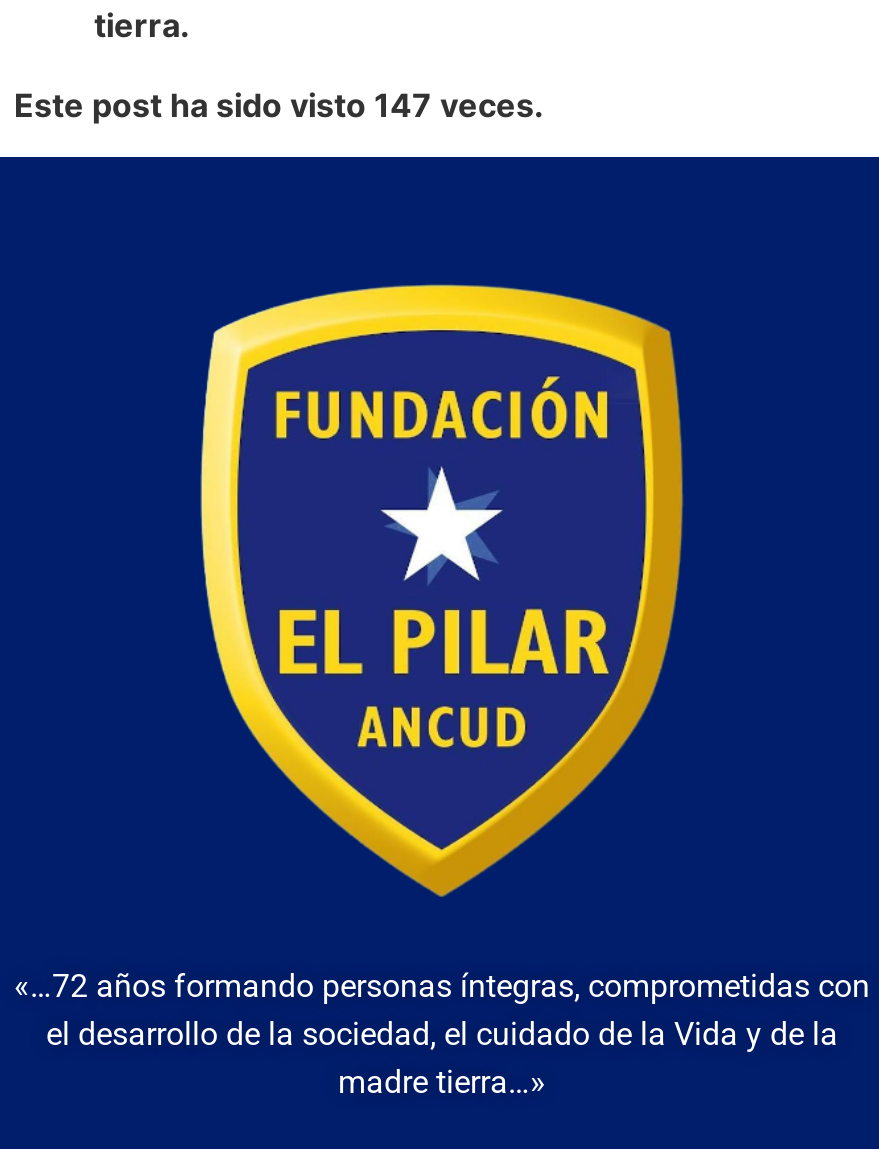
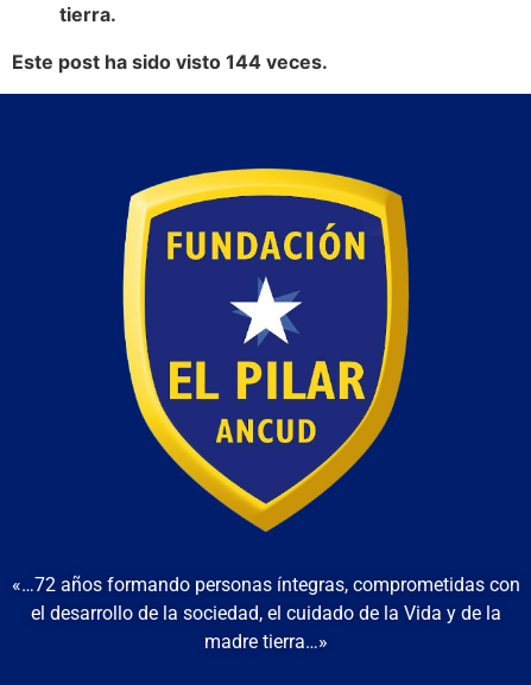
- Este post ha sido visto 147 veces.
+ Este post ha sido visto 144 veces.
